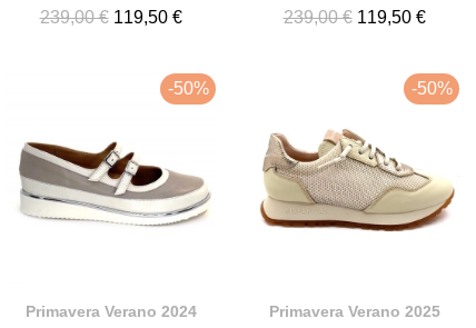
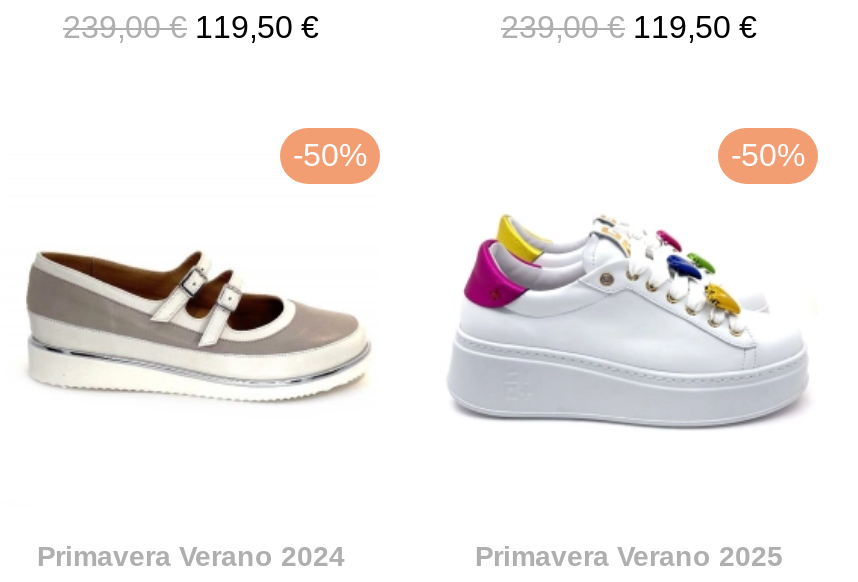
- [image]
+ [image]
